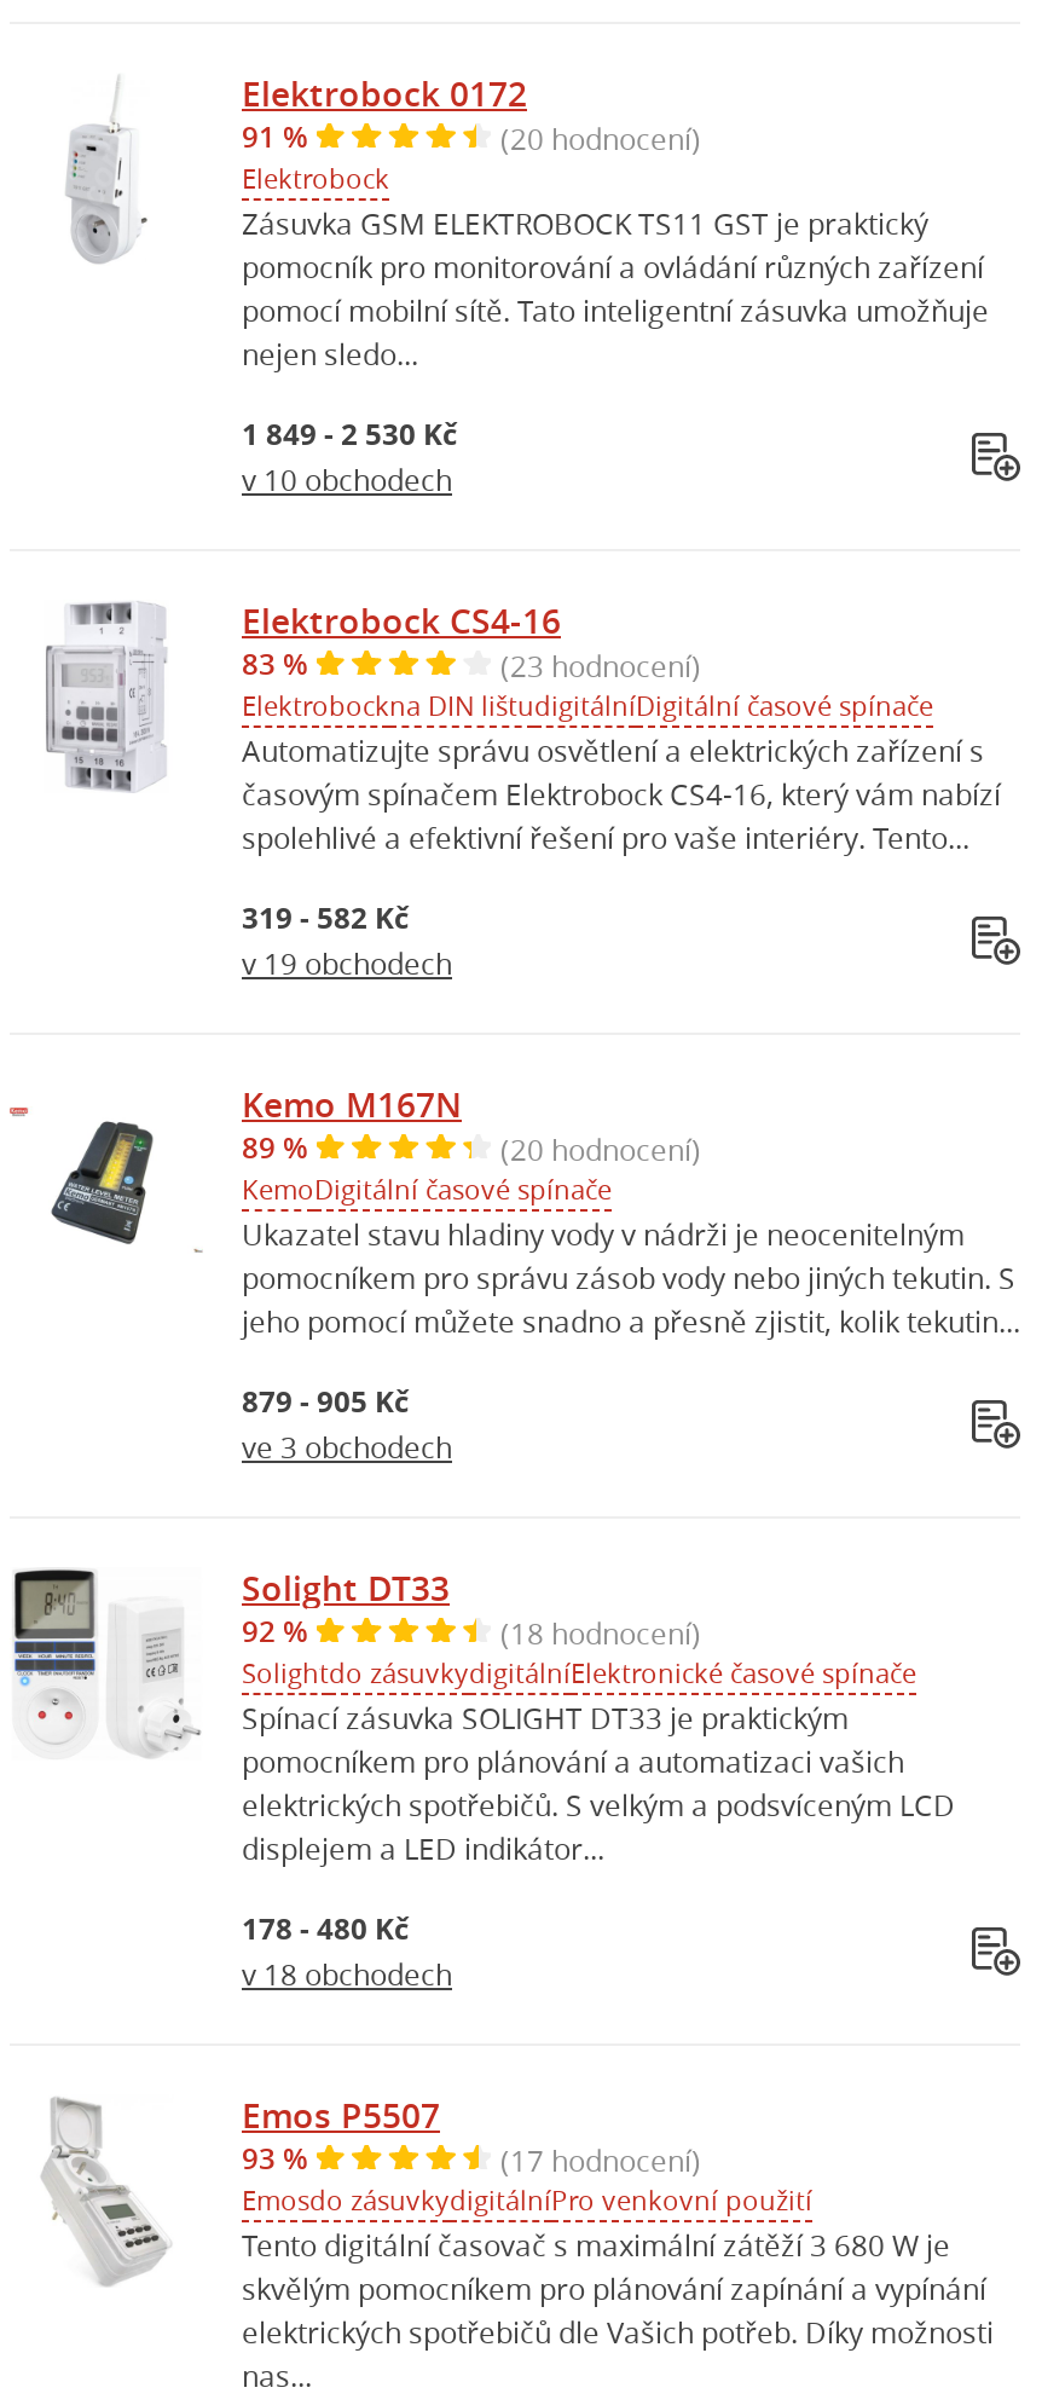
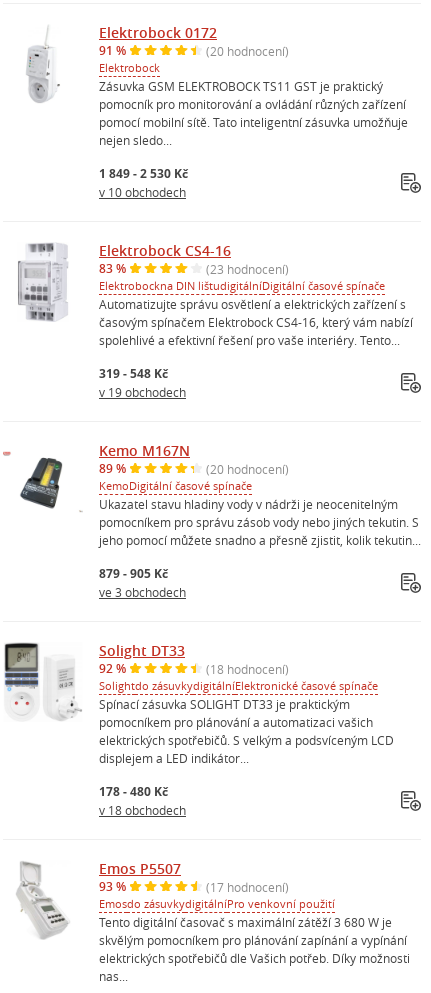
- 319 - 582 Kč
+ 319 - 548 Kč
